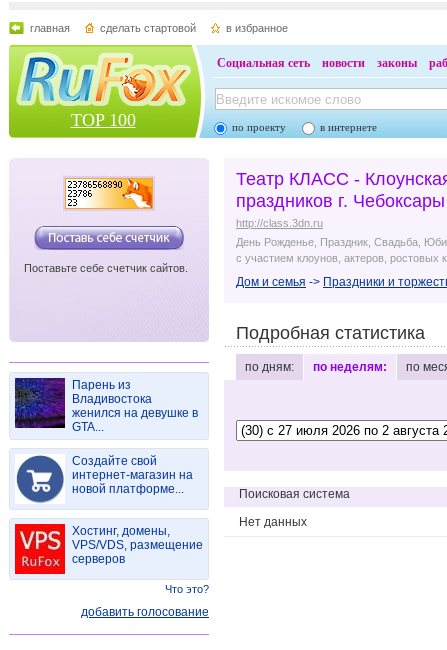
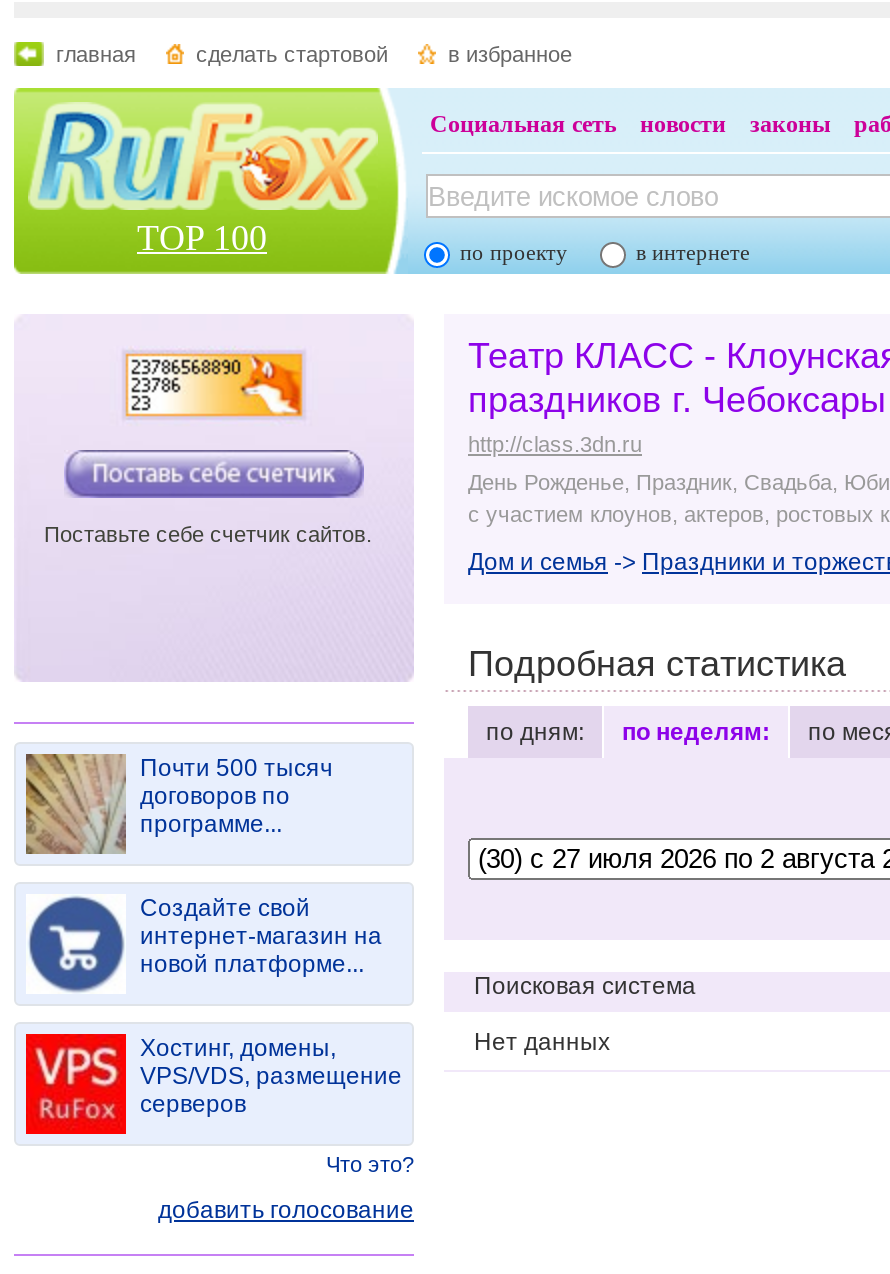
- [image]
- Парень из
- Владивостока
- женился на девушке в
- GTA...
+ [image]
+ Почти 500 тысяч
+ договоров по
+ программе...
